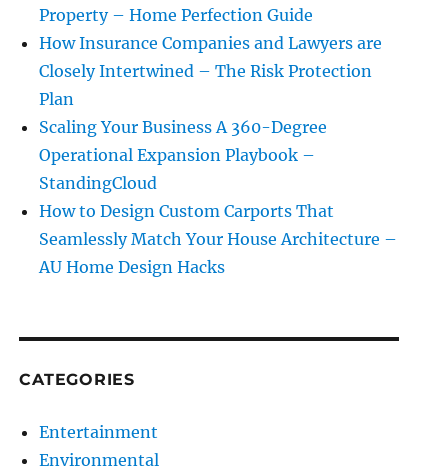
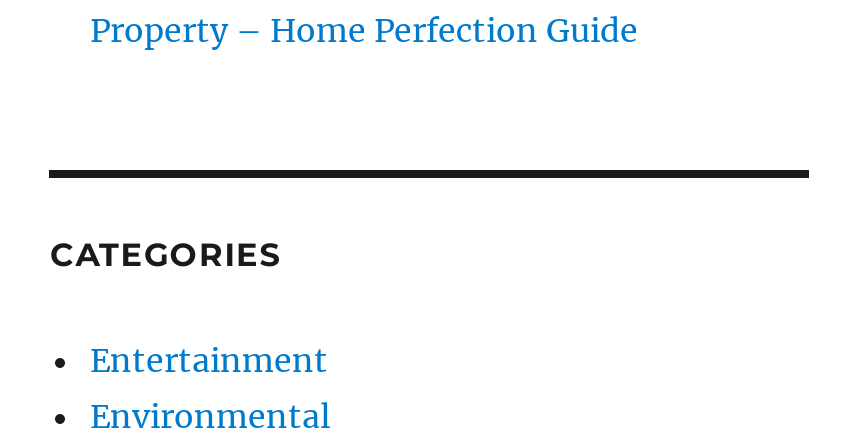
- How Insurance Companies and Lawyers are
- Closely Intertwined – The Risk Protection
- Plan
- Scaling Your Business A 360-Degree
- Operational Expansion Playbook –
- StandingCloud
- How to Design Custom Carports That
- Seamlessly Match Your House Architecture –
- AU Home Design Hacks
